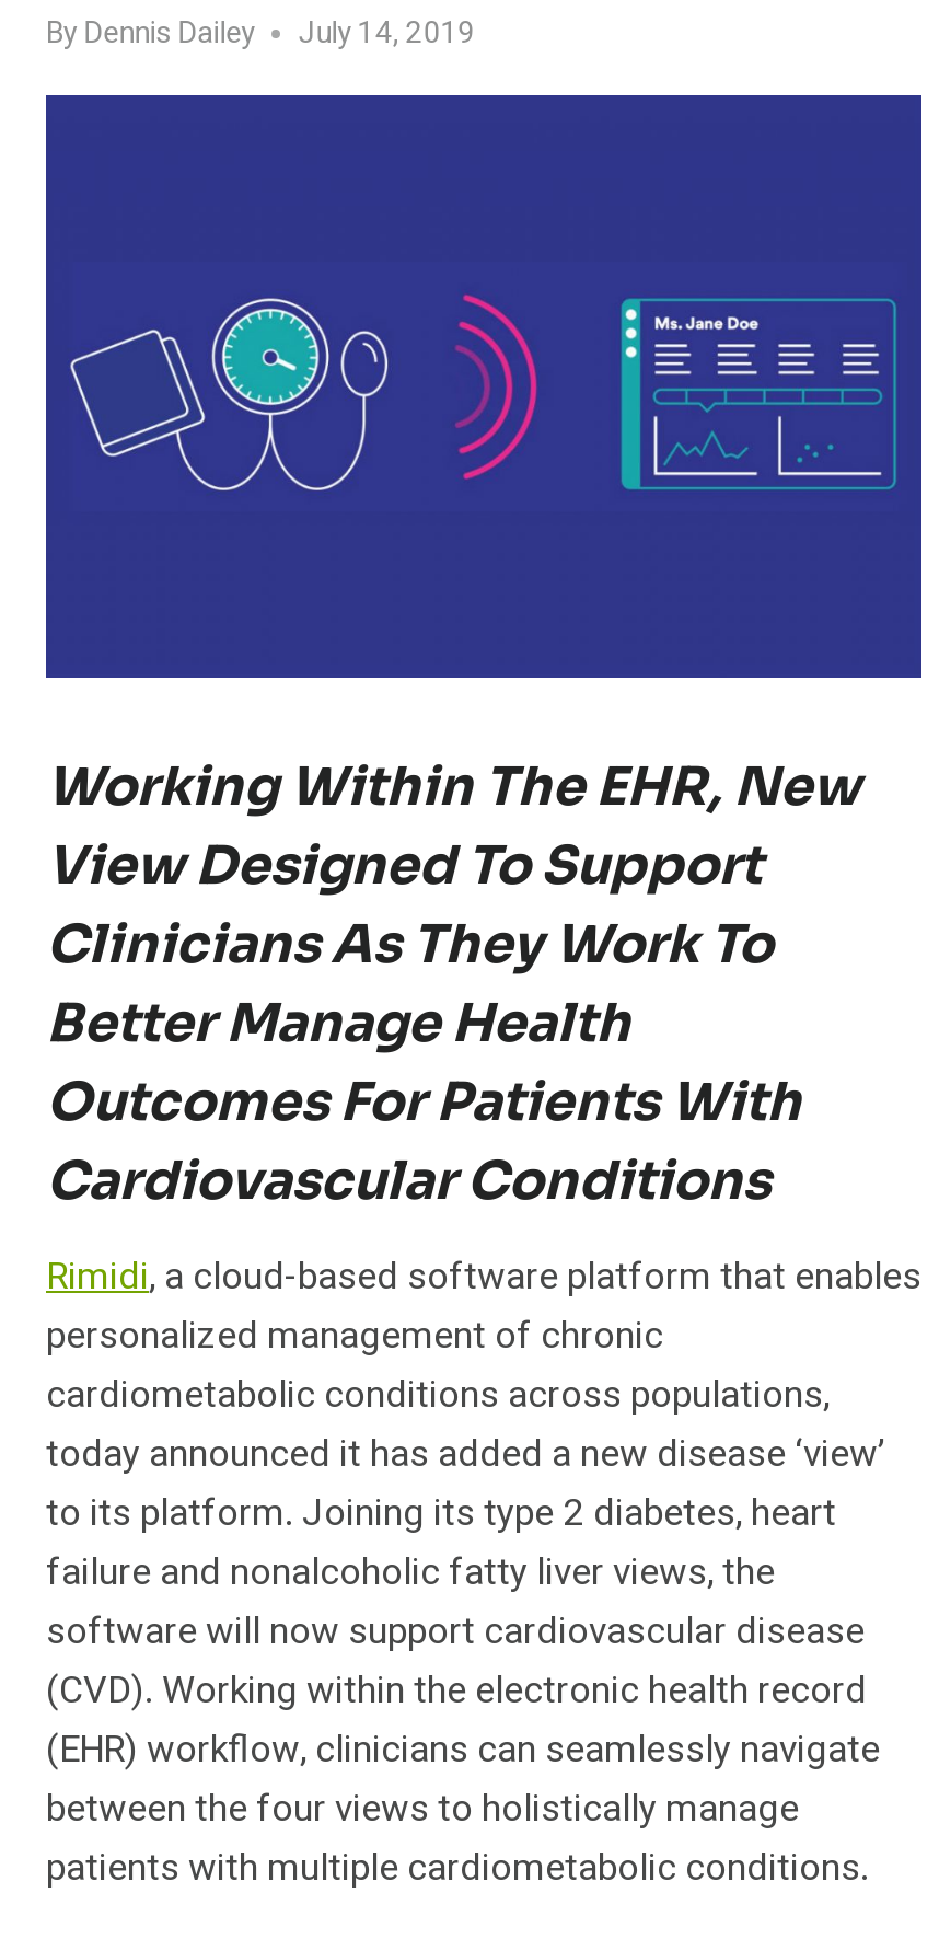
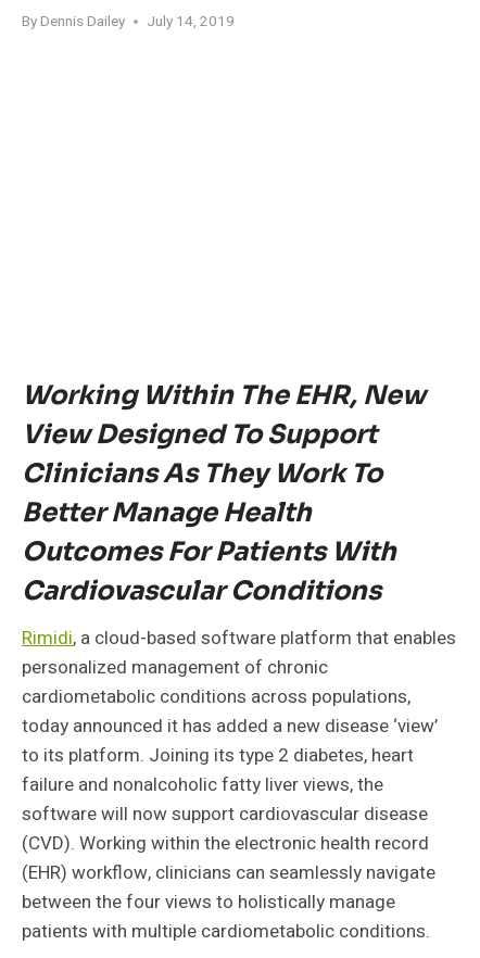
- [image]
